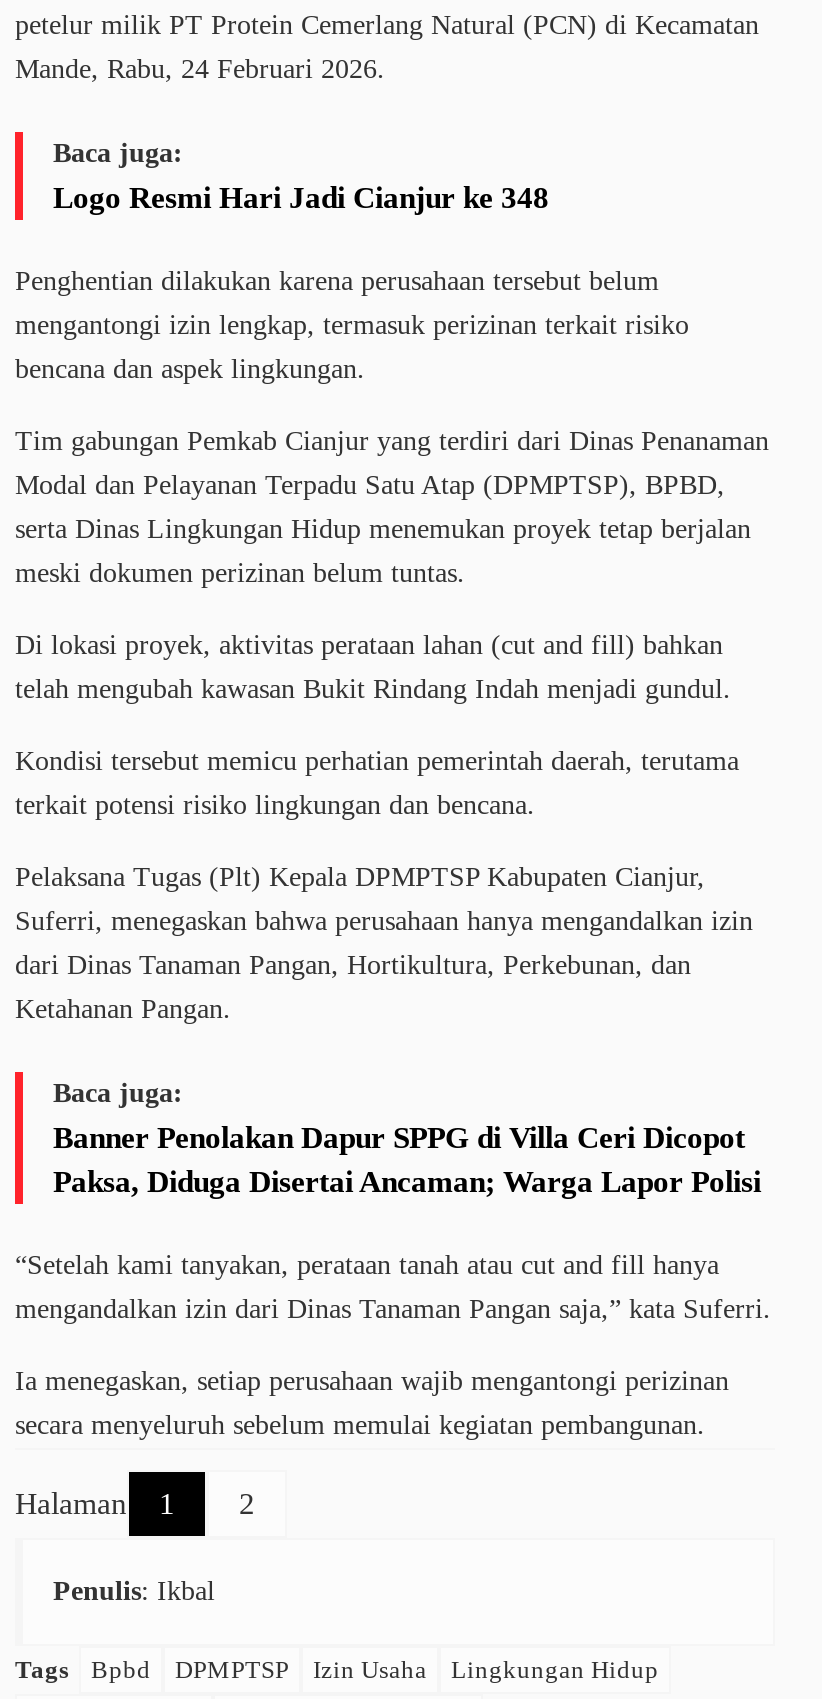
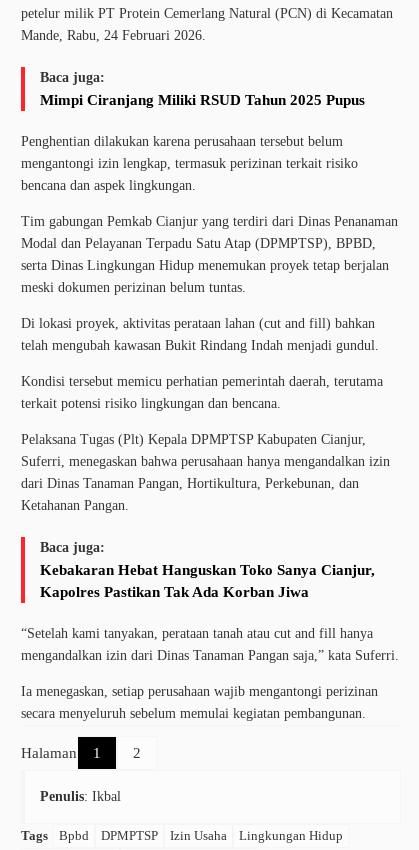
- Logo Resmi Hari Jadi Cianjur ke 348
+ Mimpi Ciranjang Miliki RSUD Tahun 2025 Pupus

- Banner Penolakan Dapur SPPG di Villa Ceri Dicopot
- Paksa, Diduga Disertai Ancaman; Warga Lapor Polisi
+ Kebakaran Hebat Hanguskan Toko Sanya Cianjur,
+ Kapolres Pastikan Tak Ada Korban Jiwa
